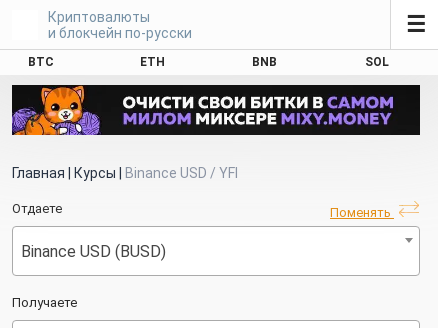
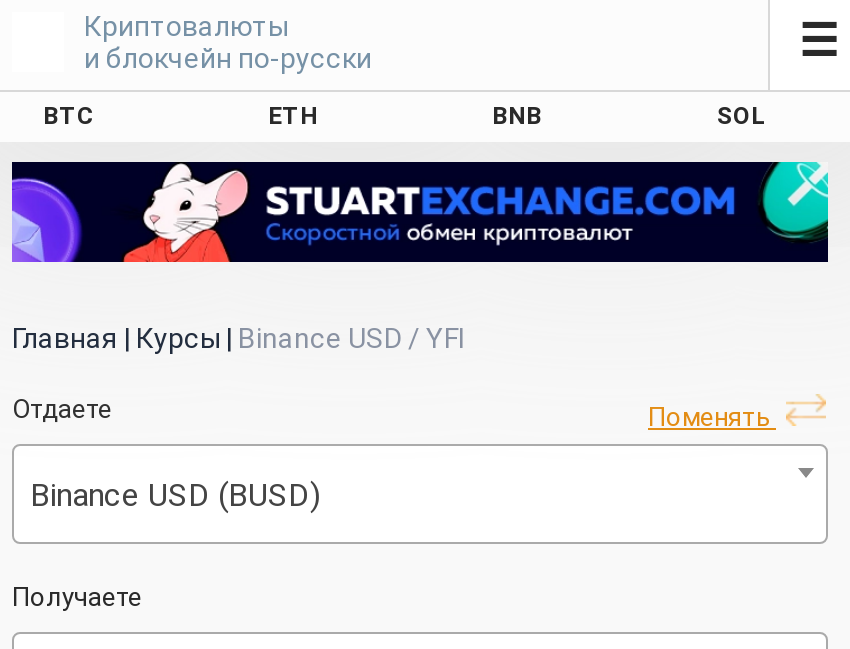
- [image]
+ [image]
